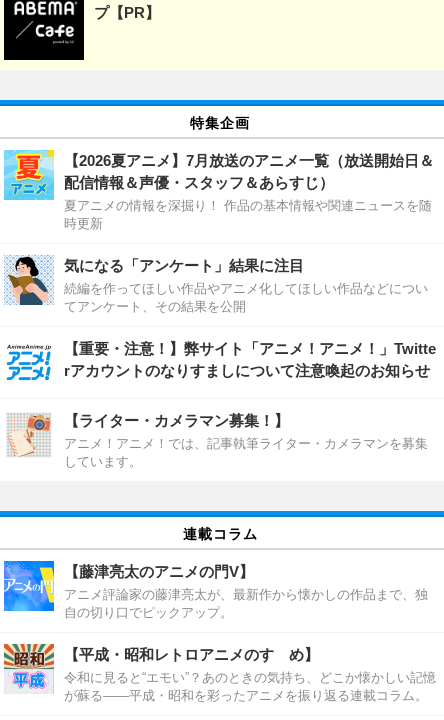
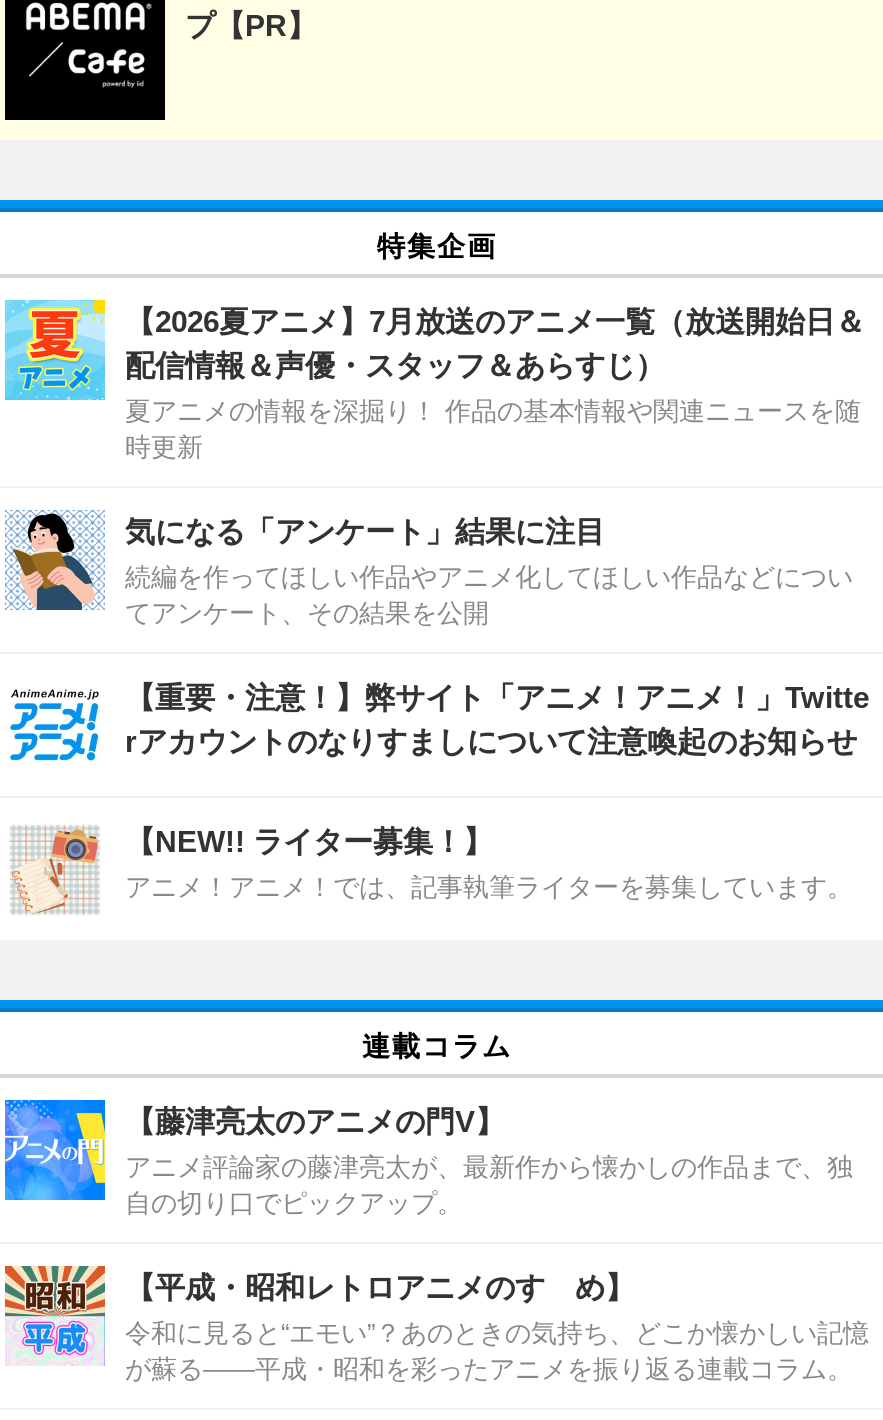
- 【ライター・カメラマン募集！】
- アニメ！アニメ！では、記事執筆ライター・カメラマンを募集
- しています。
+ 【NEW!! ライター募集！】
+ アニメ！アニメ！では、記事執筆ライターを募集しています。
